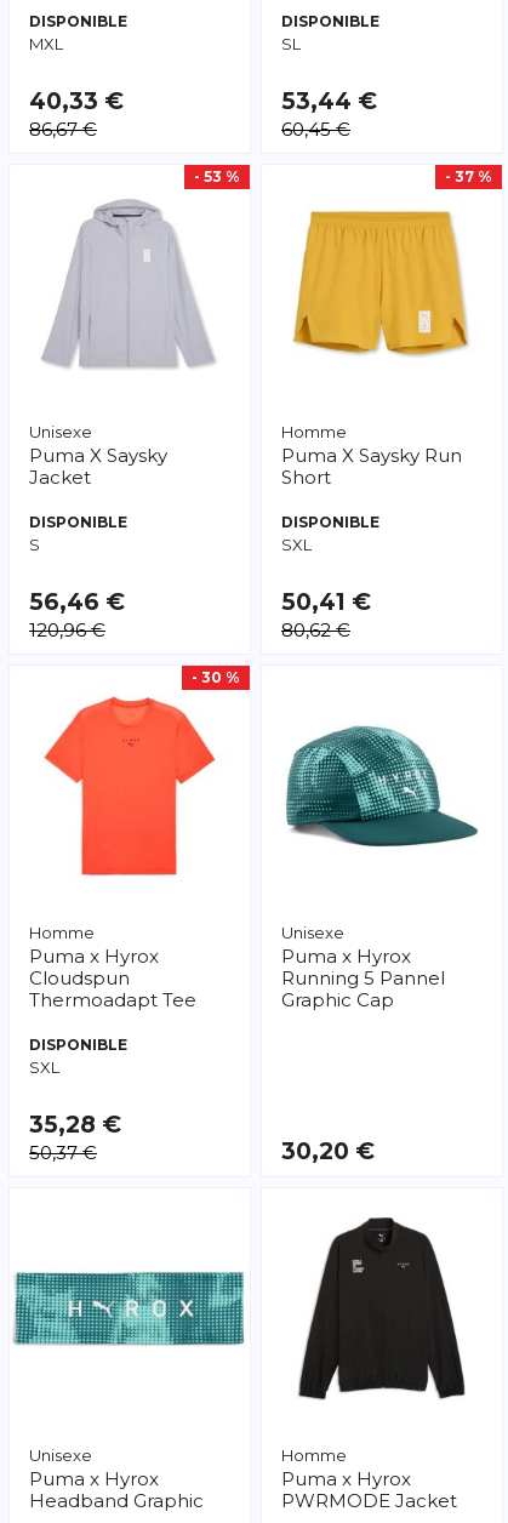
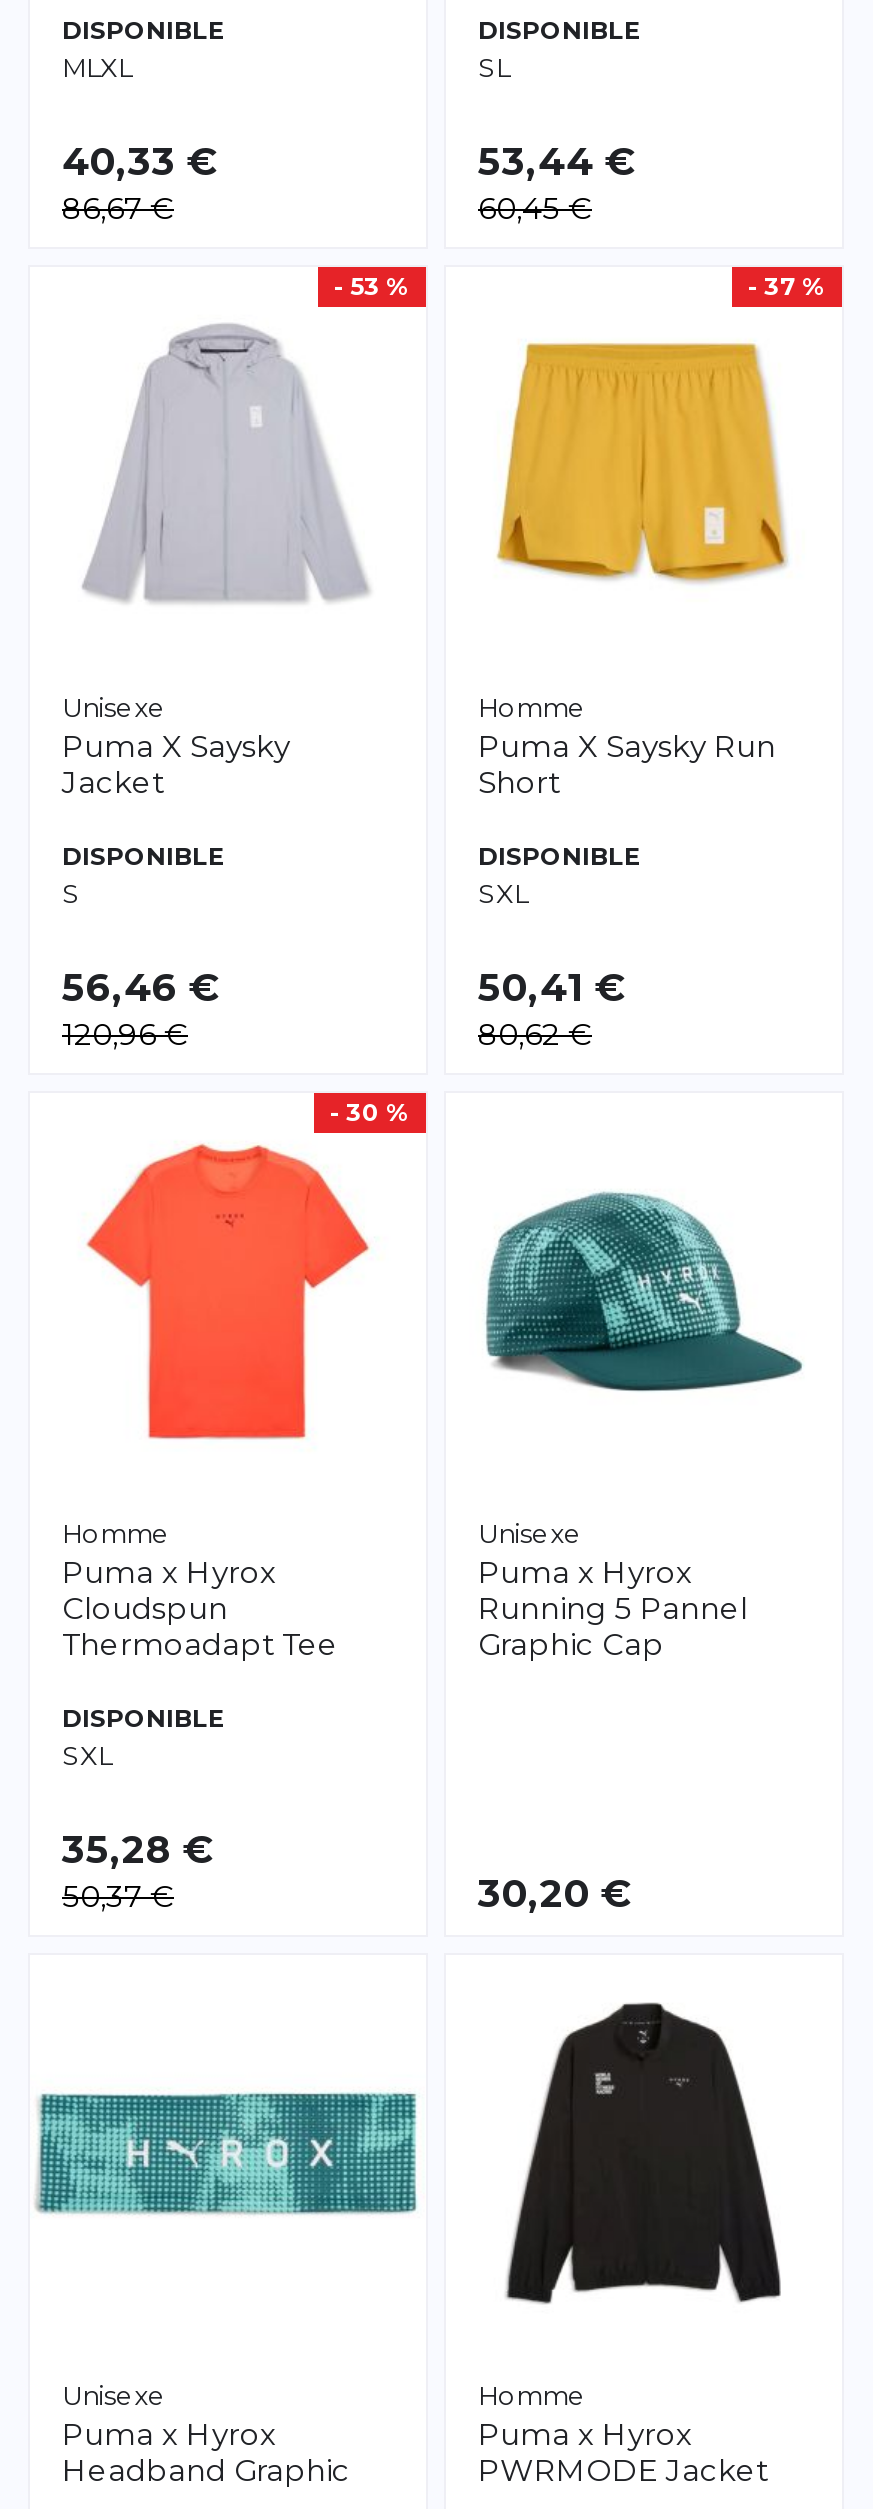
- MXL
+ MLXL
